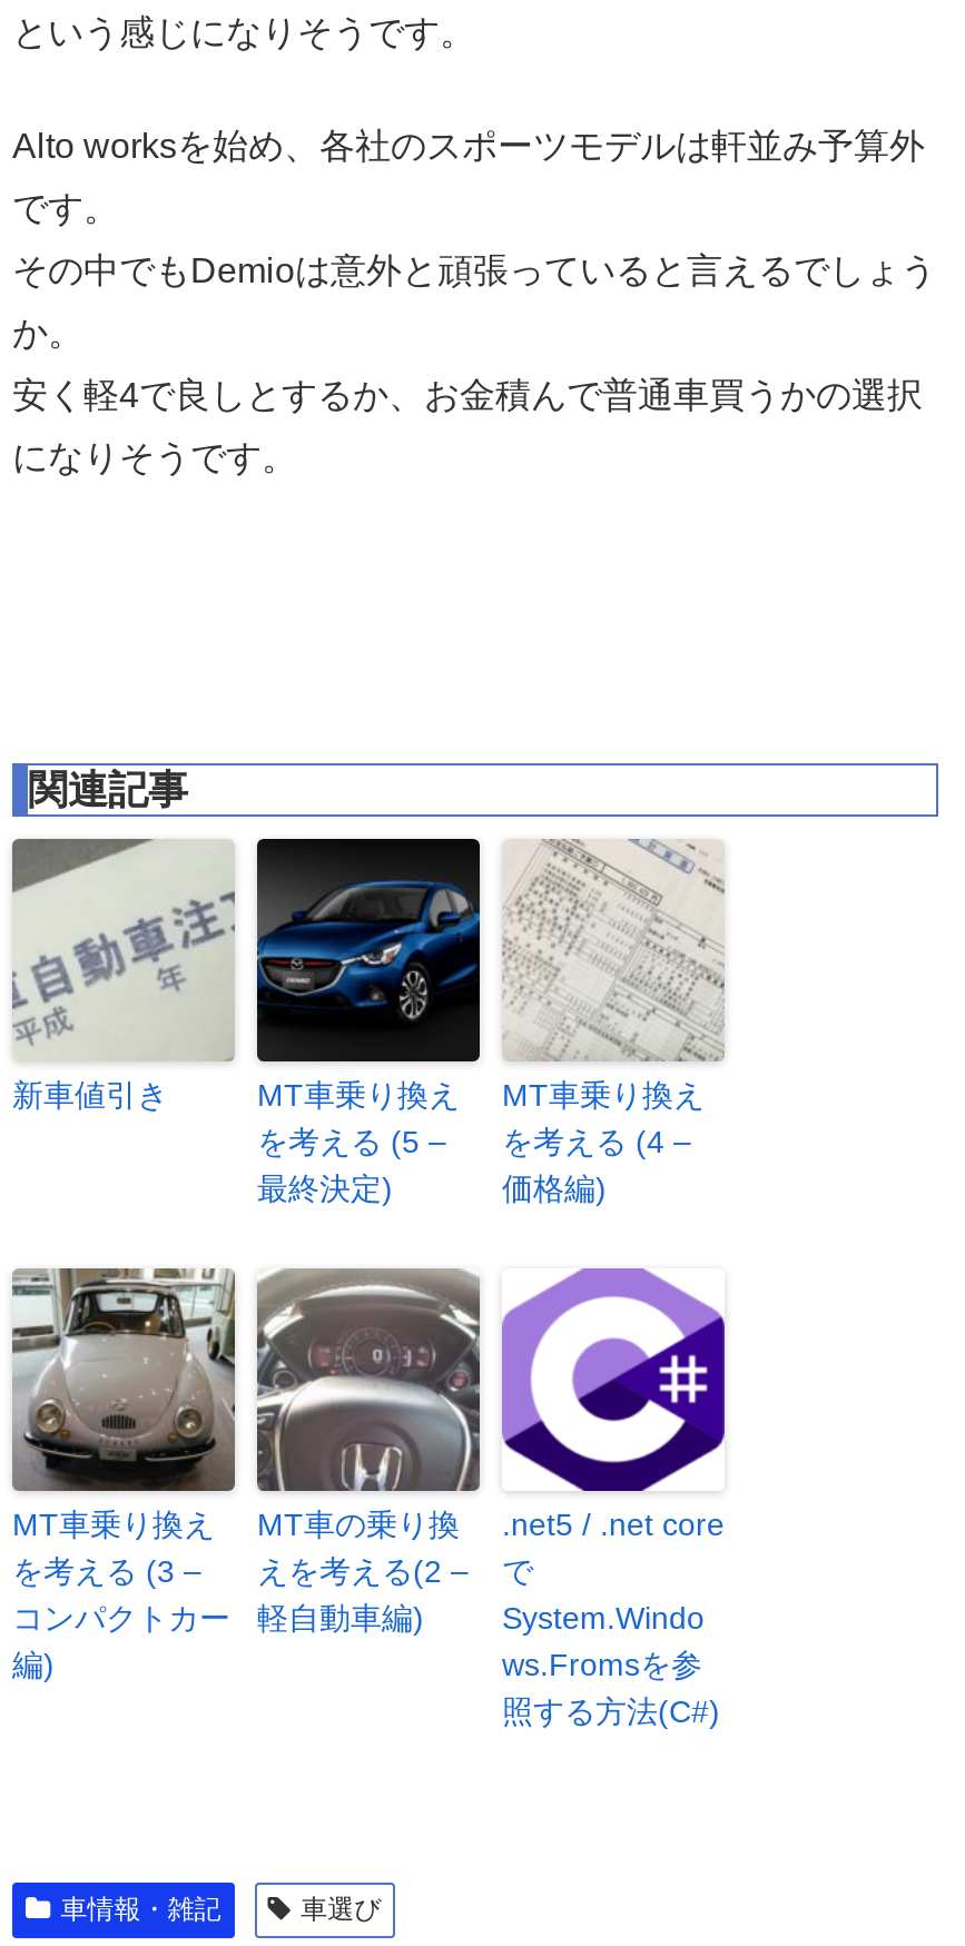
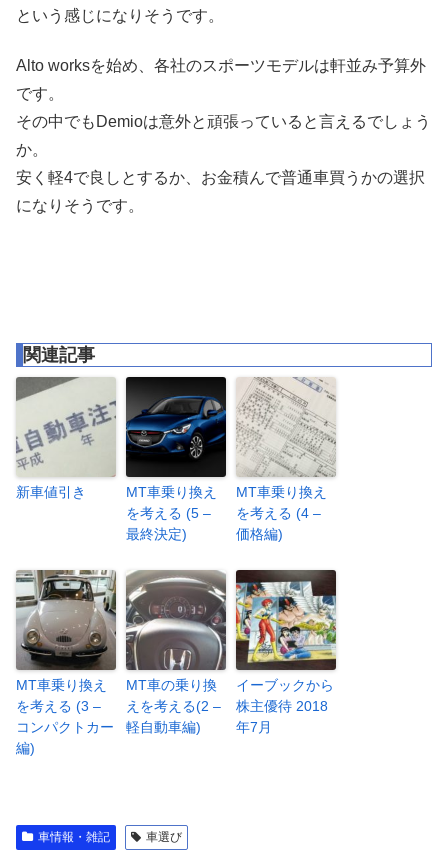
- [image]
- .net5 / .net core
- で
- System.Windo
- ws.Fromsを参
- 照する方法(C#)
+ [image]
+ イーブックから
+ 株主優待 2018
+ 年7月
